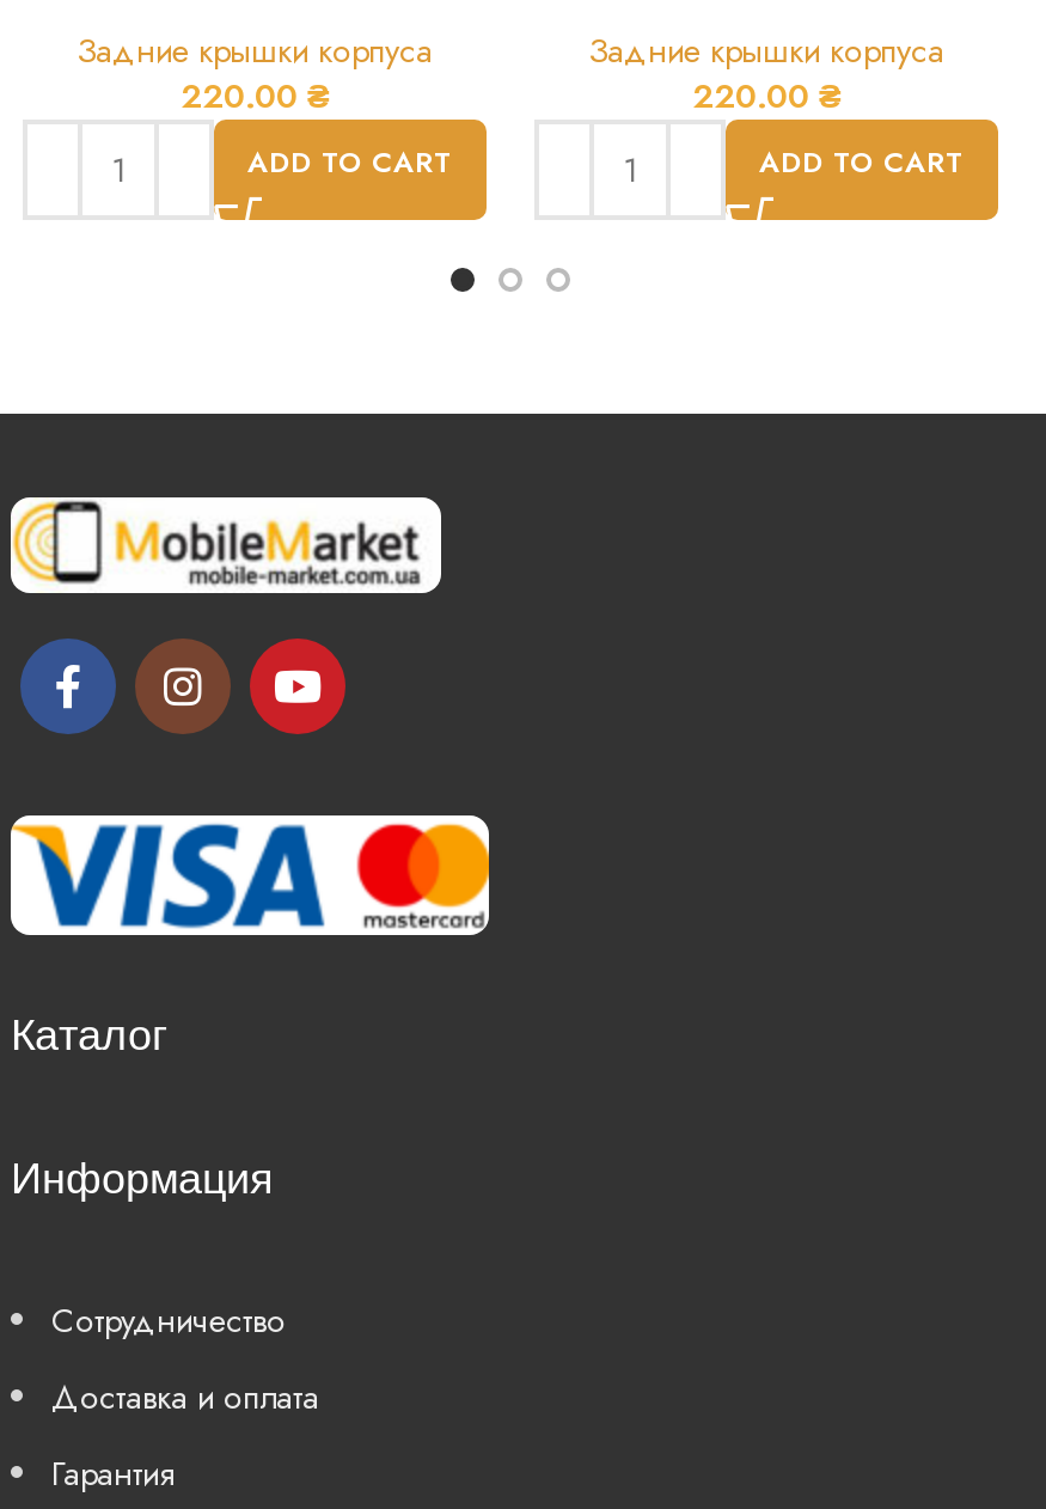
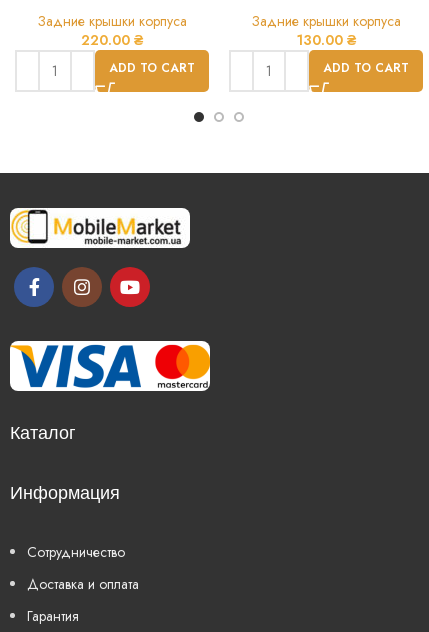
- 220.00 ₴
+ 130.00 ₴
